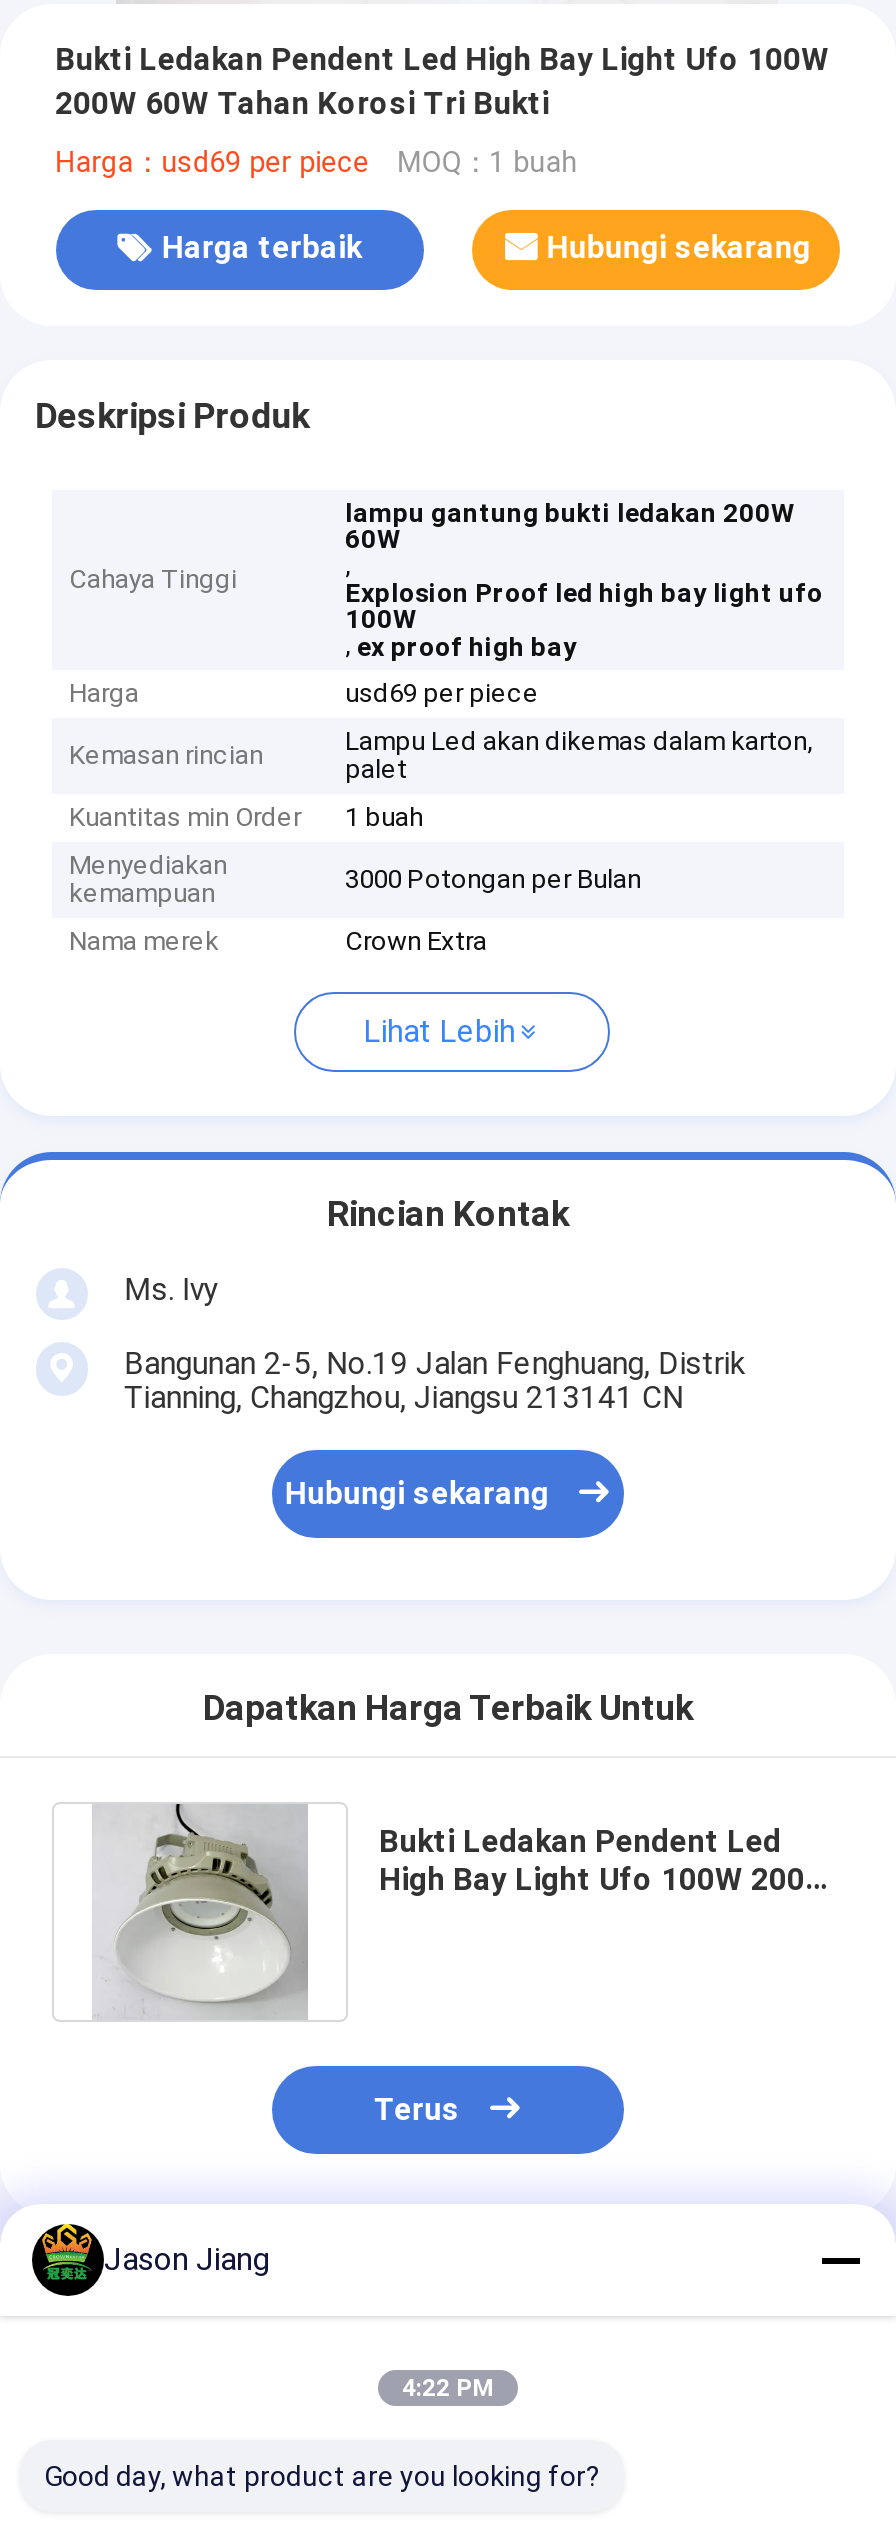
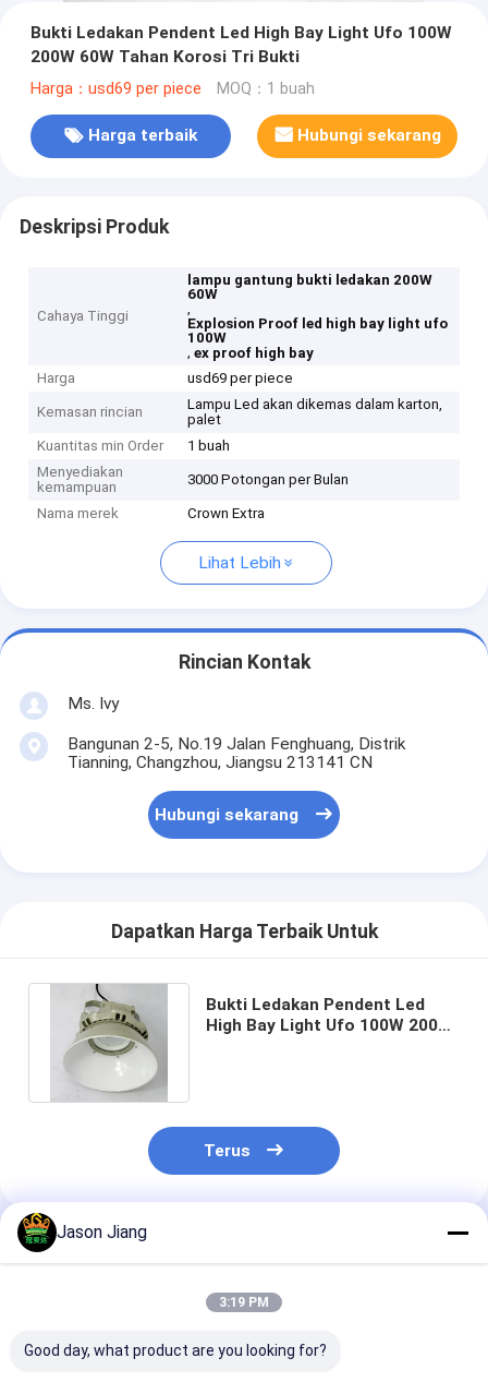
- 4:22 PM
+ 3:19 PM
